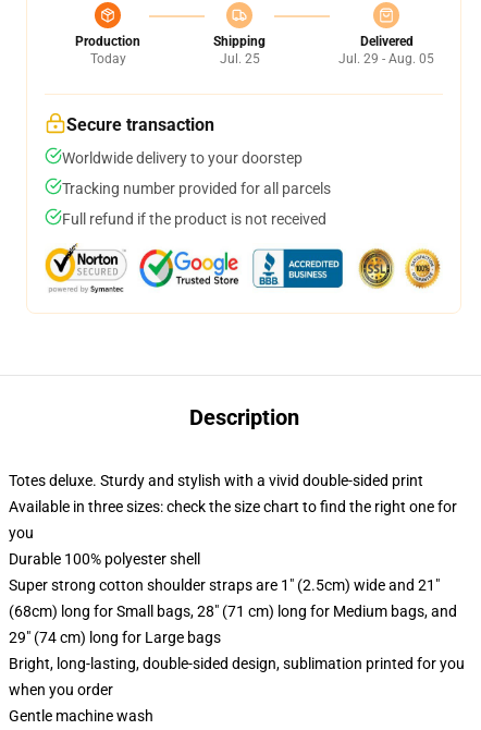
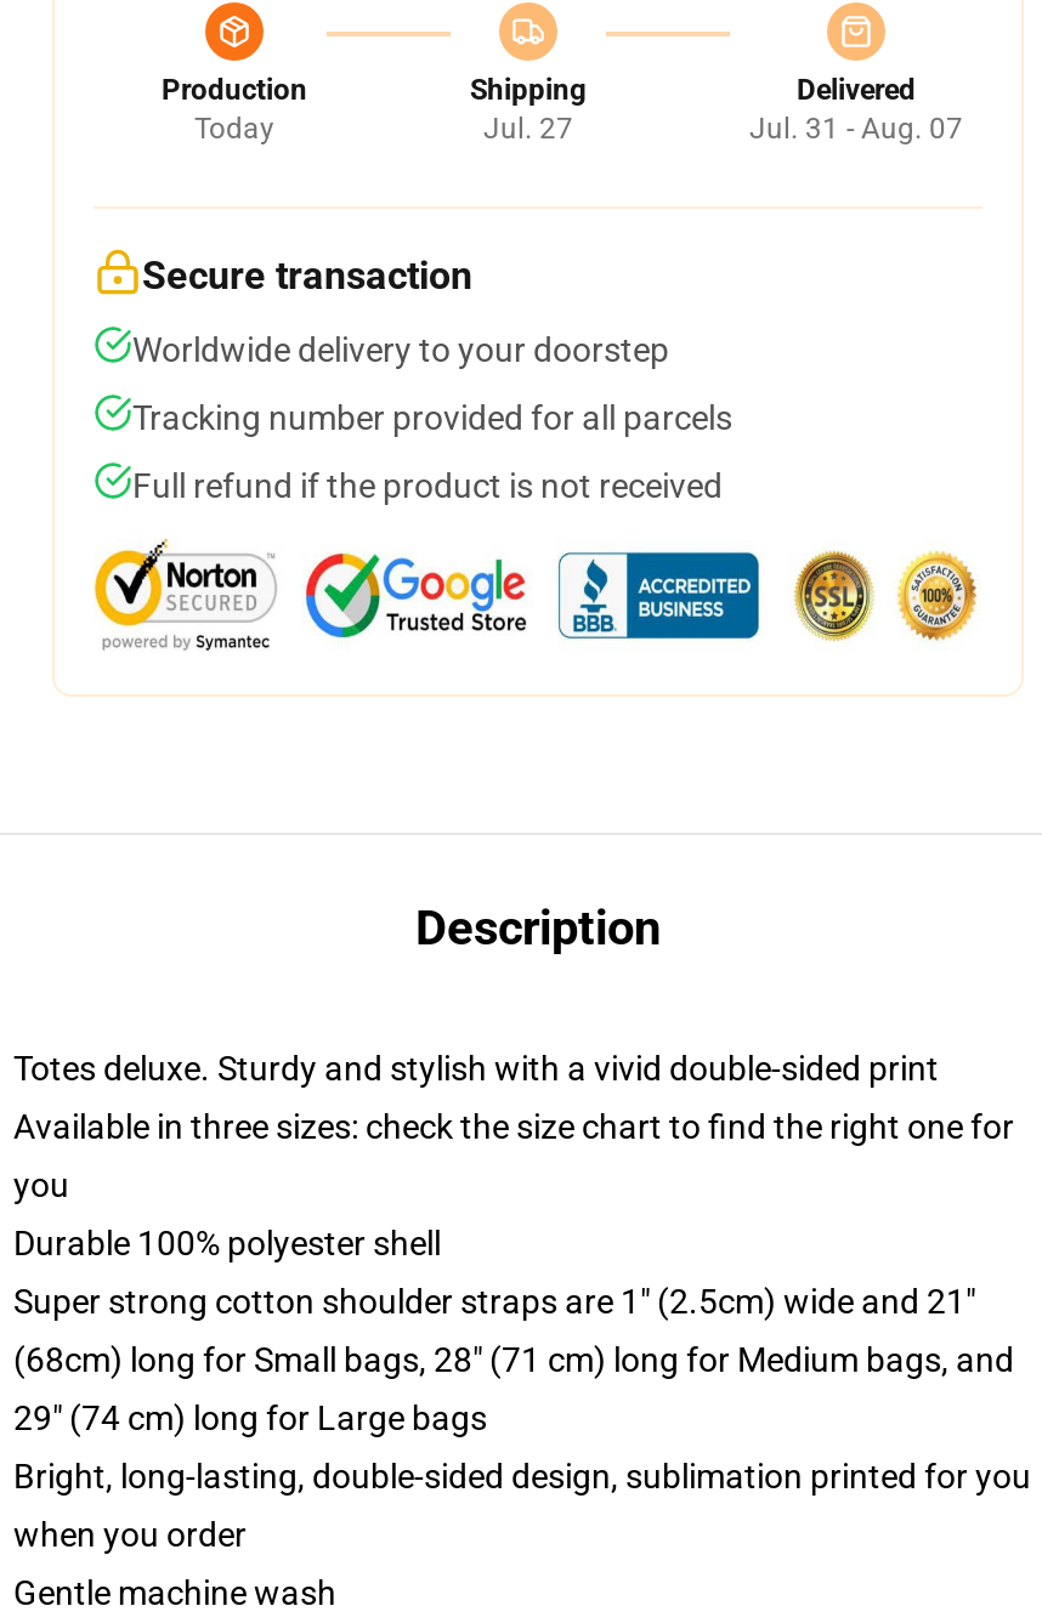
- Jul. 25
+ Jul. 27

- Jul. 29 - Aug. 05
+ Jul. 31 - Aug. 07
